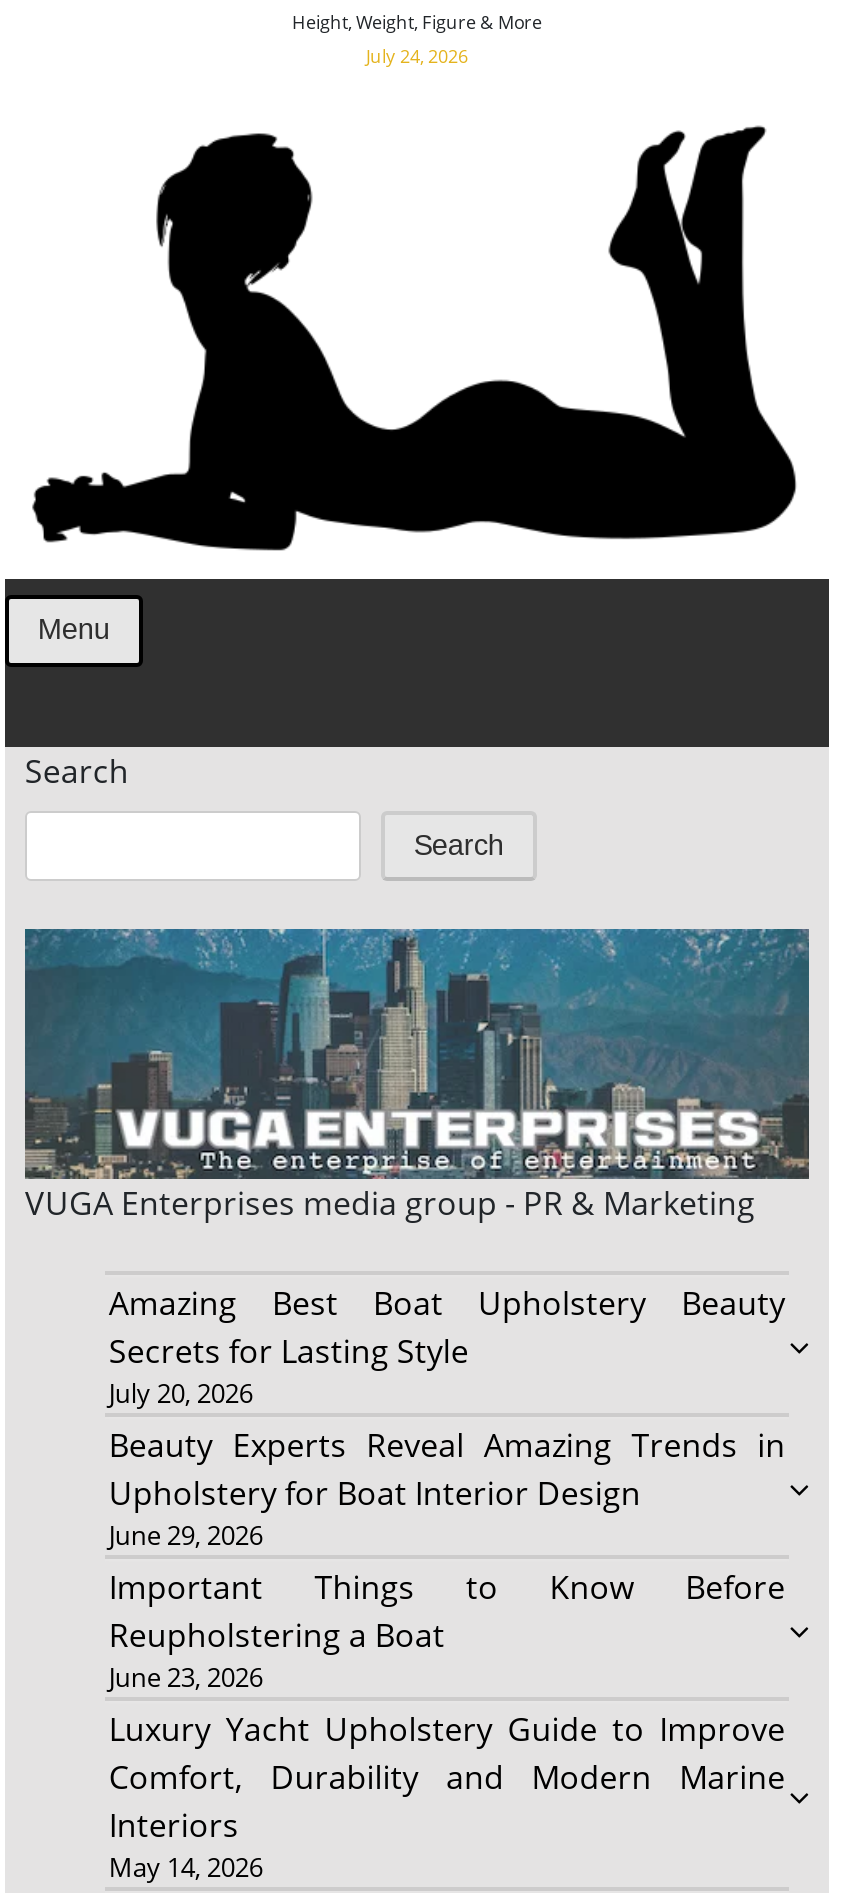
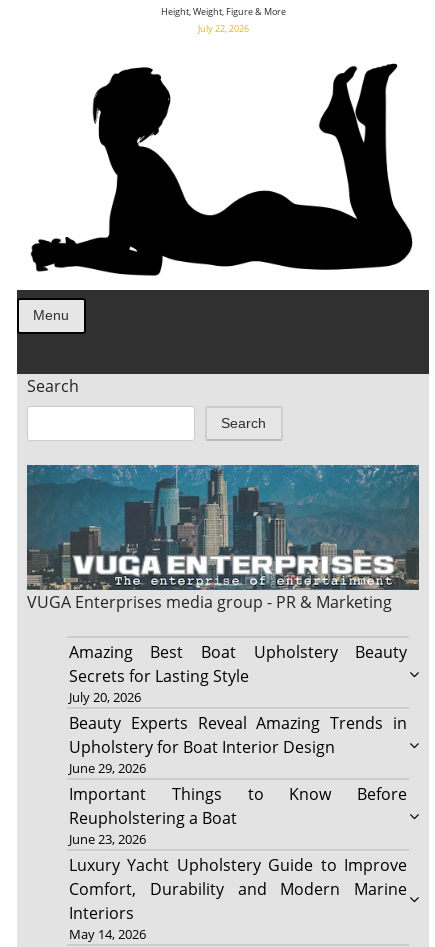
- July 24, 2026
+ July 22, 2026
